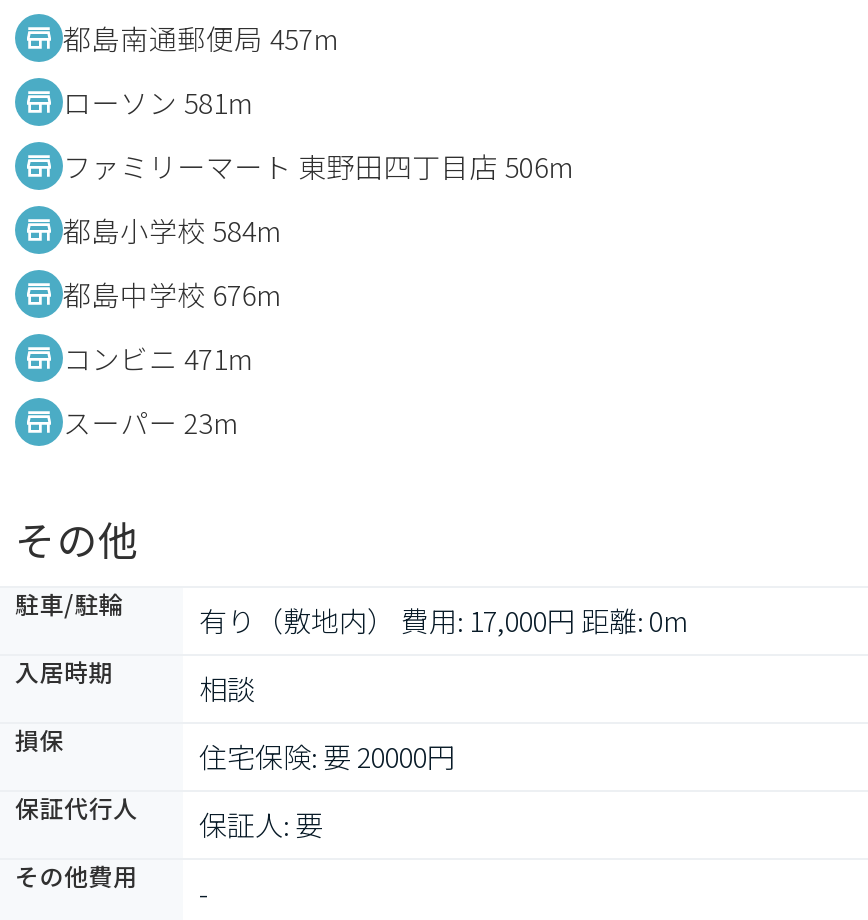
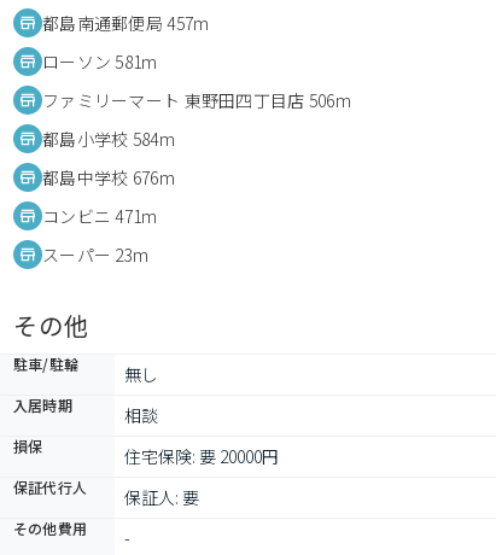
- 有り（敷地内） 費用: 17,000円 距離: 0m
+ 無し
